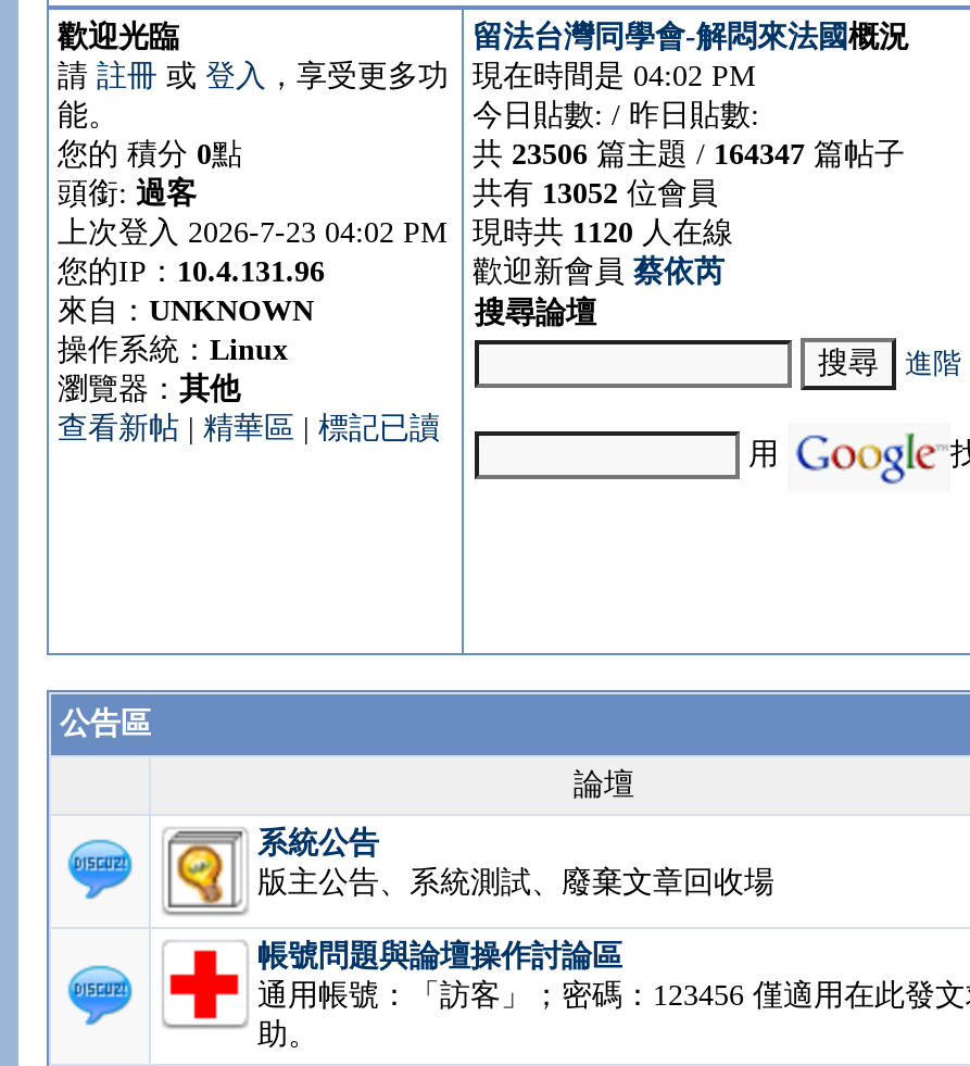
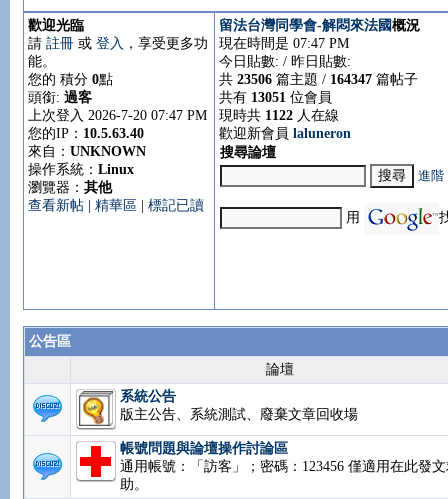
- 現在時間是 04:02 PM
+ 現在時間是 07:47 PM

- 共有13052位會員
- 現時共1120人在線
- 歡迎新會員蔡依芮
+ 共有13051位會員
+ 現時共1122人在線
+ 歡迎新會員laluneron

- 上次登入 2026-7-23 04:02 PM
+ 上次登入 2026-7-20 07:47 PM

- 您的IP：10.4.131.96
+ 您的IP：10.5.63.40
